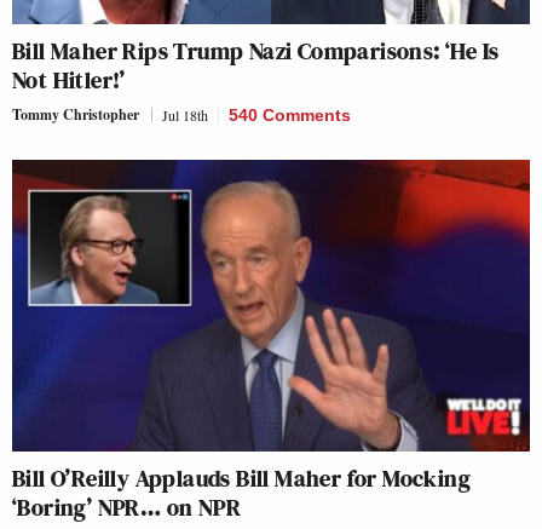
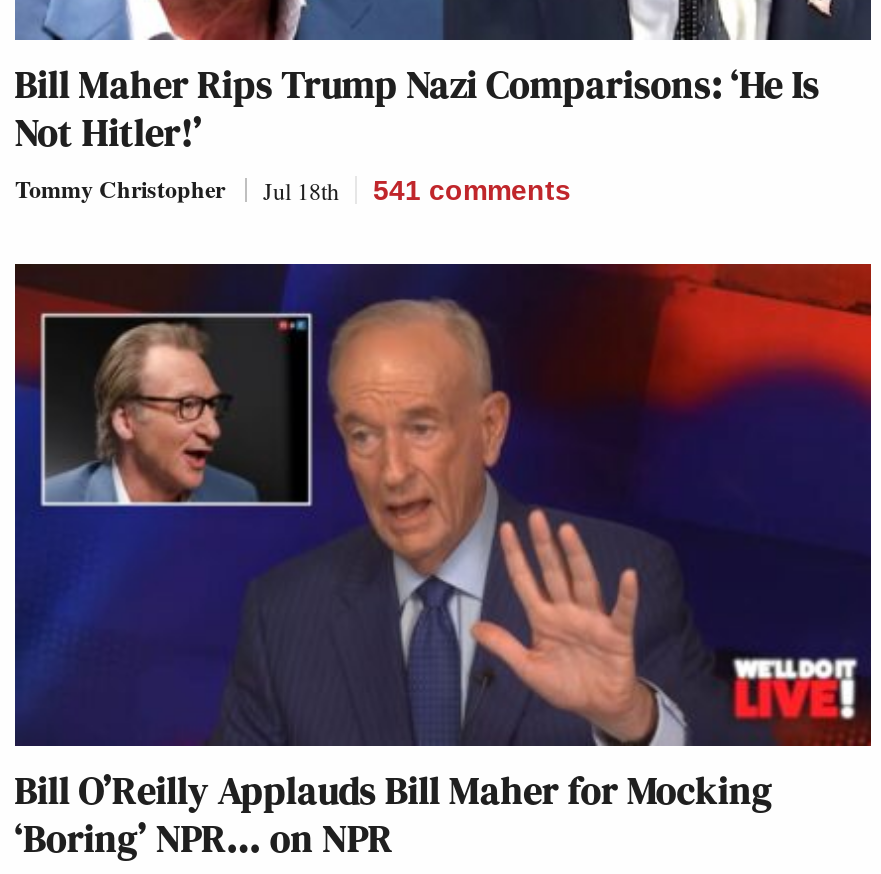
- Tommy Christopher Jul 18th 540 Comments
+ Tommy Christopher Jul 18th 541 comments
